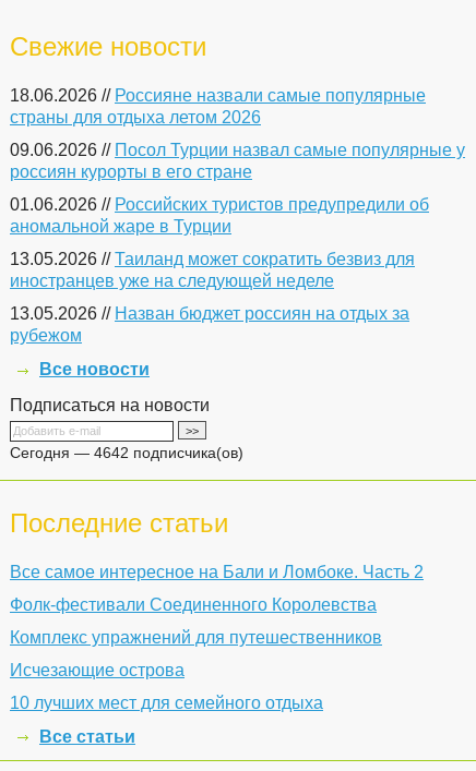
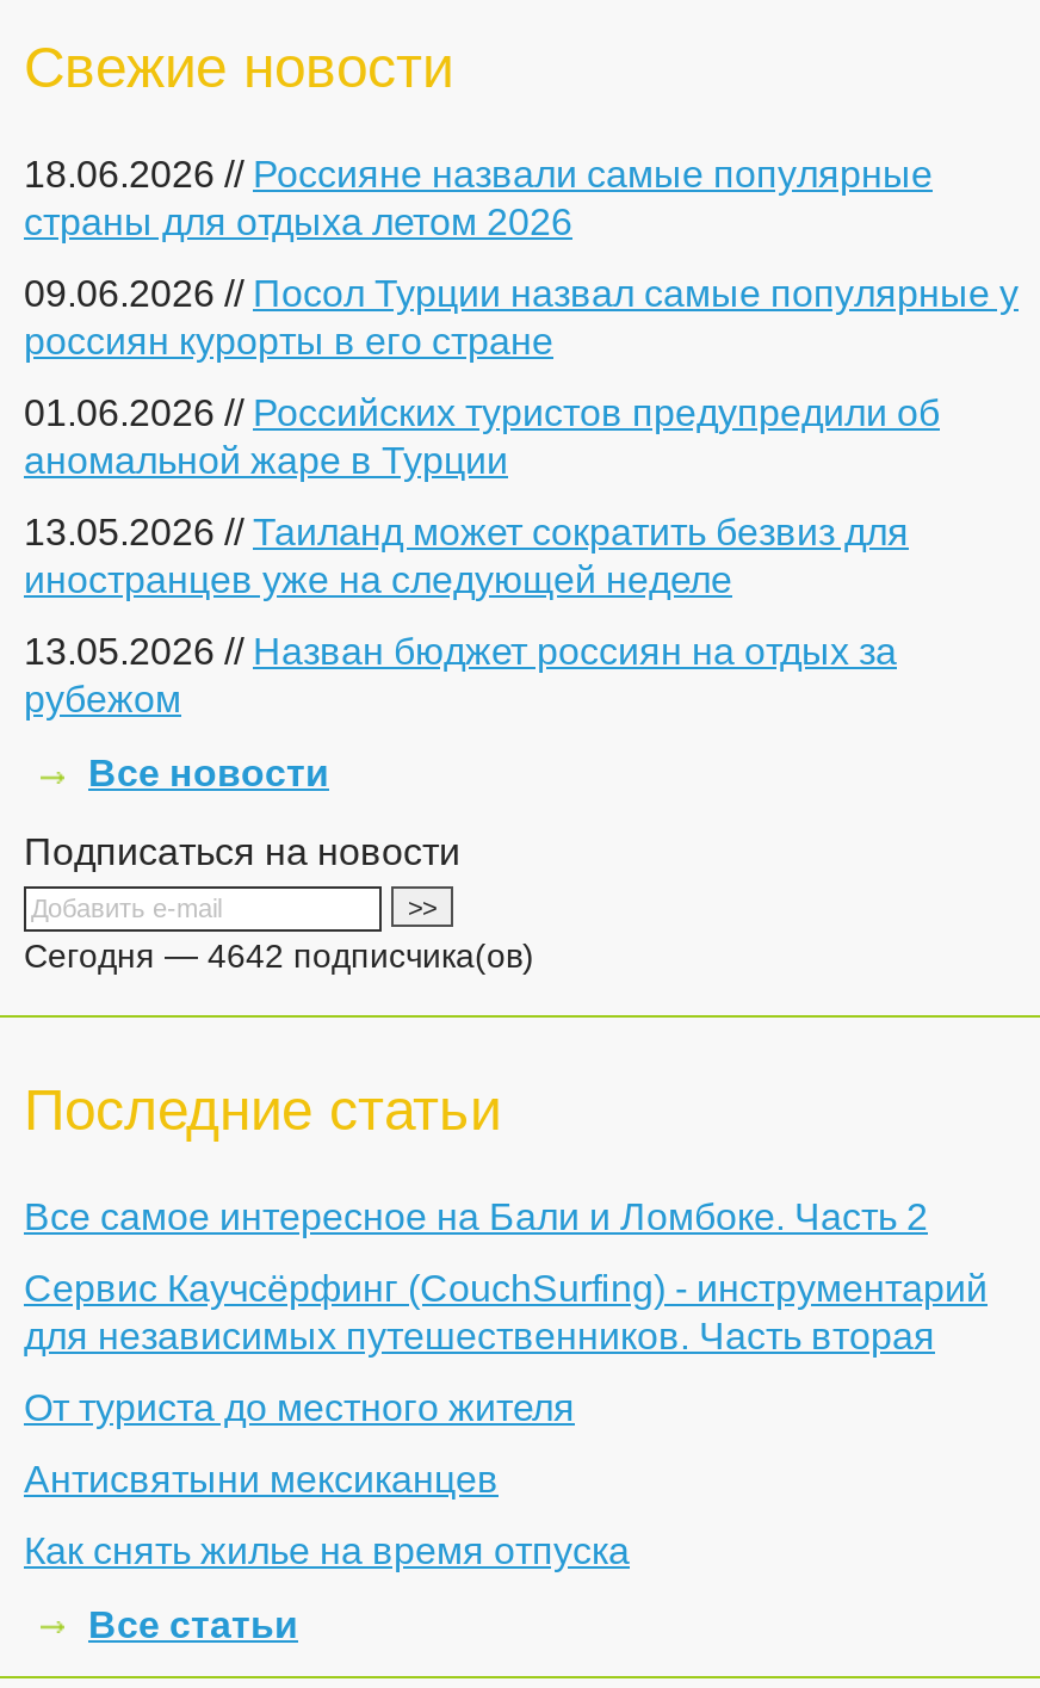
- Фолк-фестивали Соединенного Королевства
+ Сервис Каучсёрфинг (CouchSurfing) - инструментарий
+ для независимых путешественников. Часть вторая

- Комплекс упражнений для путешественников
+ От туриста до местного жителя

- Исчезающие острова
+ Антисвятыни мексиканцев

- 10 лучших мест для семейного отдыха
+ Как снять жилье на время отпуска
